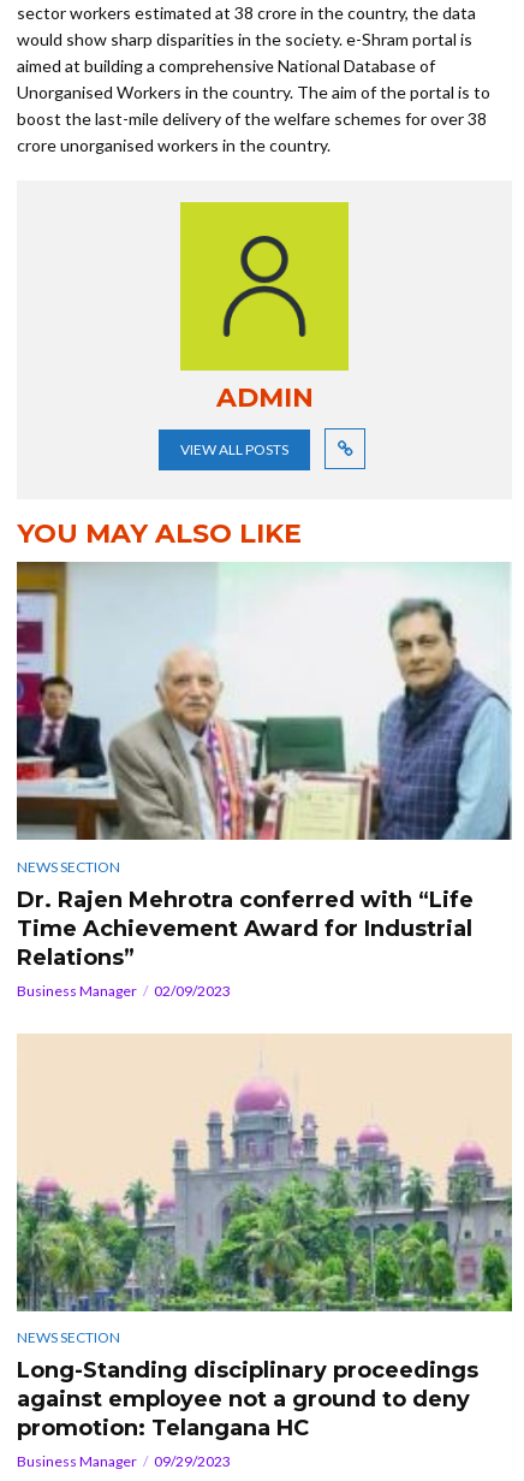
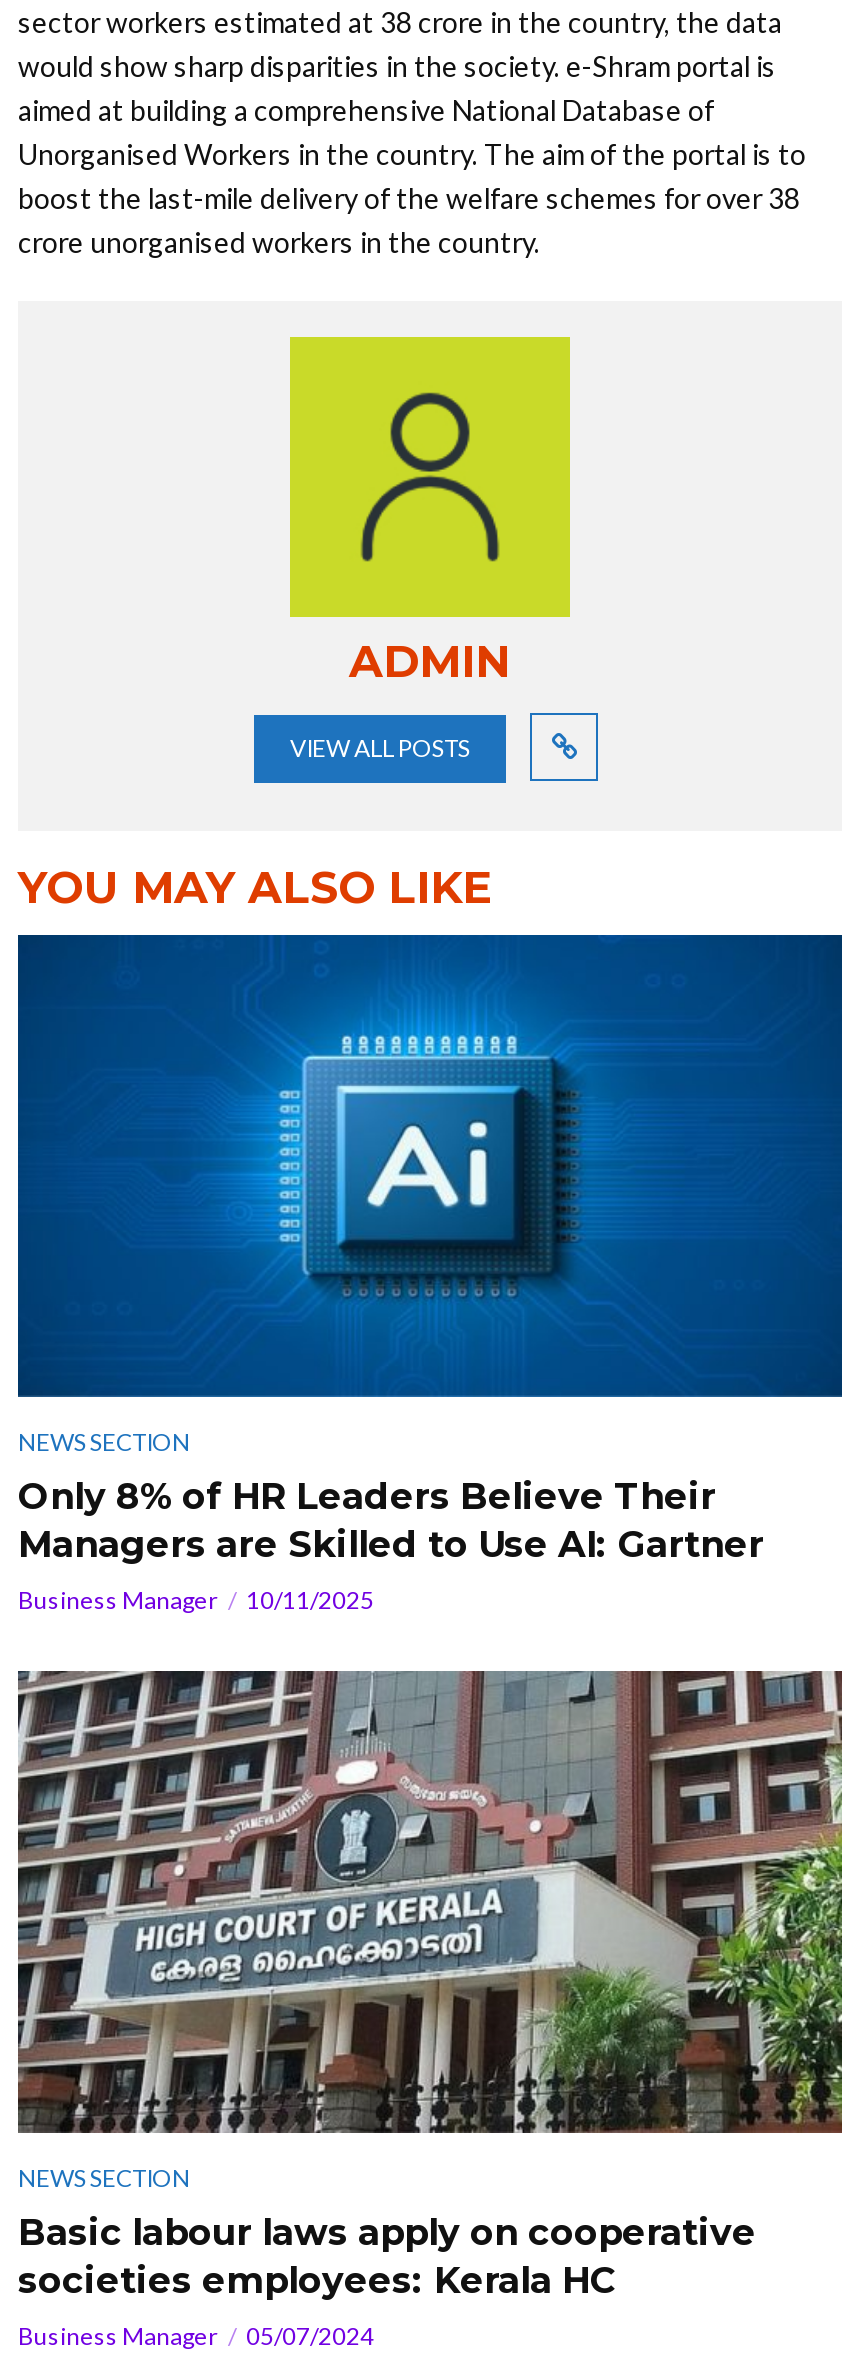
- [image]
- Dr. Rajen Mehrotra conferred with “Life
- Time Achievement Award for Industrial
- Relations”
+ [image]
+ Only 8% of HR Leaders Believe Their
+ Managers are Skilled to Use AI: Gartner

- Business Manager 02/09/2023
+ Business Manager 10/11/2025

- [image]
- Long-Standing disciplinary proceedings
- against employee not a ground to deny
- promotion: Telangana HC
+ [image]
+ Basic labour laws apply on cooperative
+ societies employees: Kerala HC

- Business Manager 09/29/2023
+ Business Manager 05/07/2024
